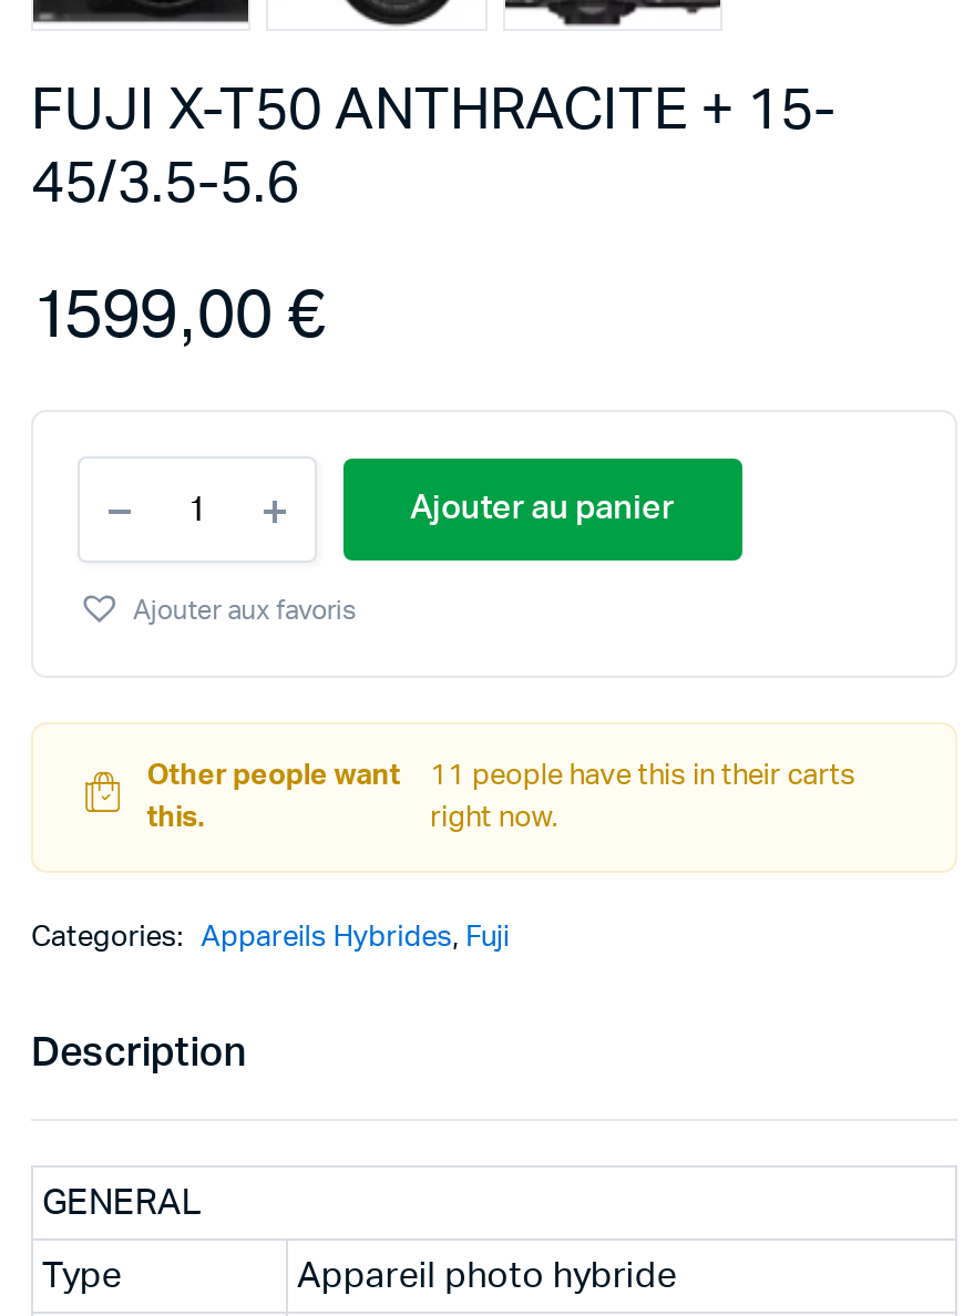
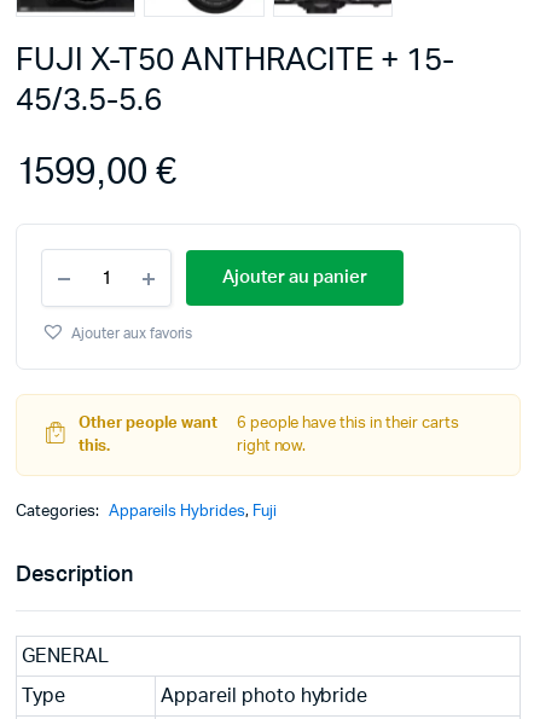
- 11 people have this in their carts
+ 6 people have this in their carts
